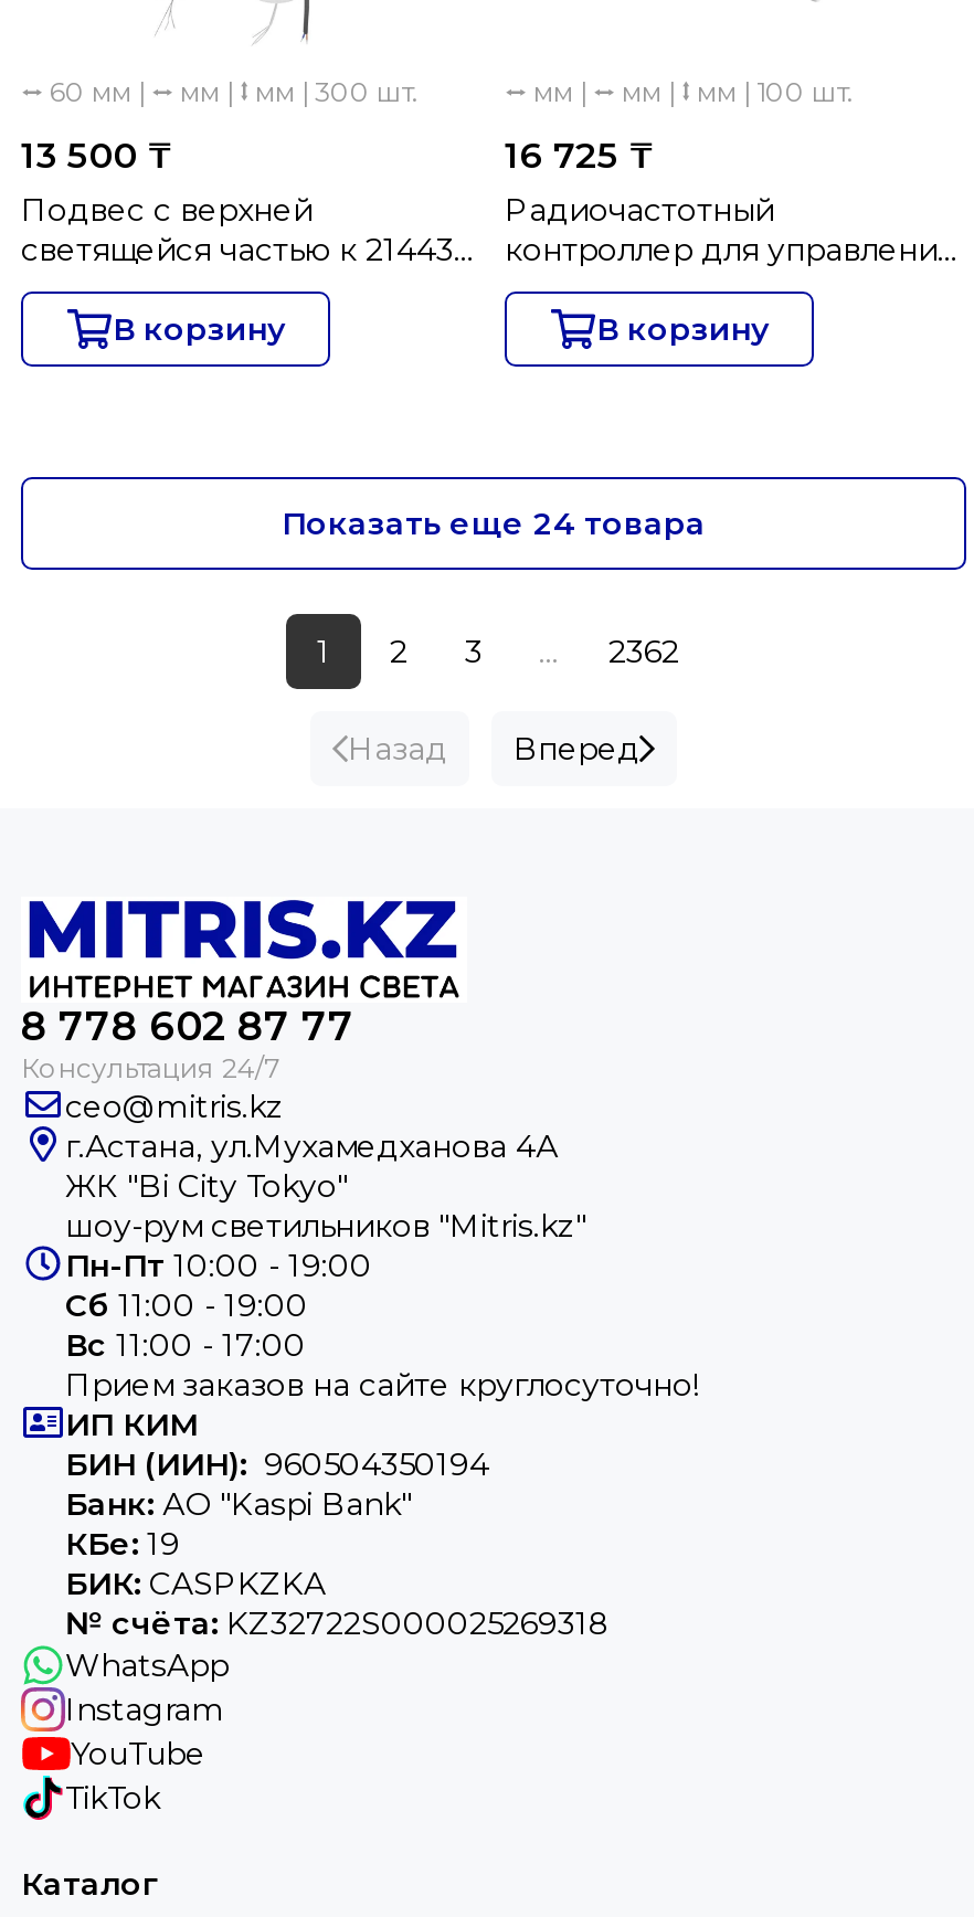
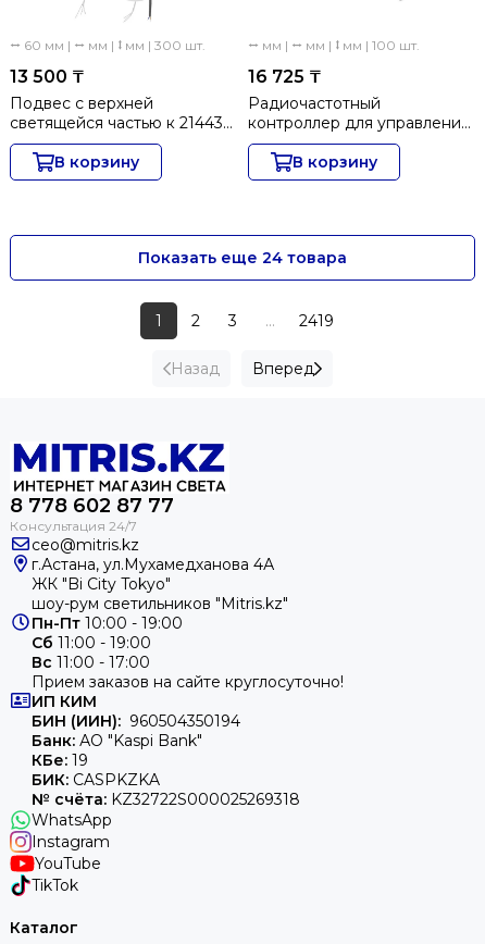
- 2362
+ 2419
